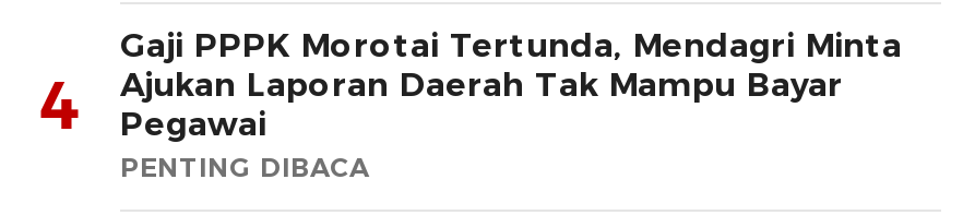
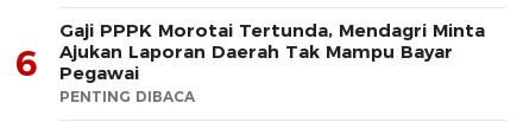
- 4 Ajukan Laporan Daerah Tak Mampu Bayar Pegawai
+ 6 Ajukan Laporan Daerah Tak Mampu Bayar Pegawai
